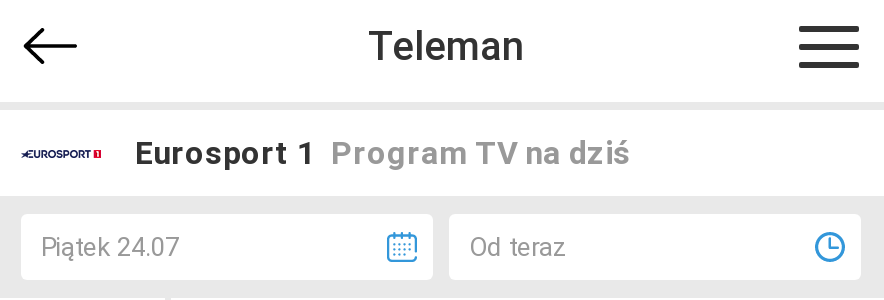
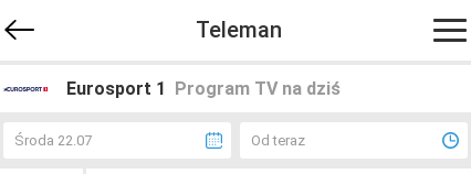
- Piątek 24.07
+ Środa 22.07
